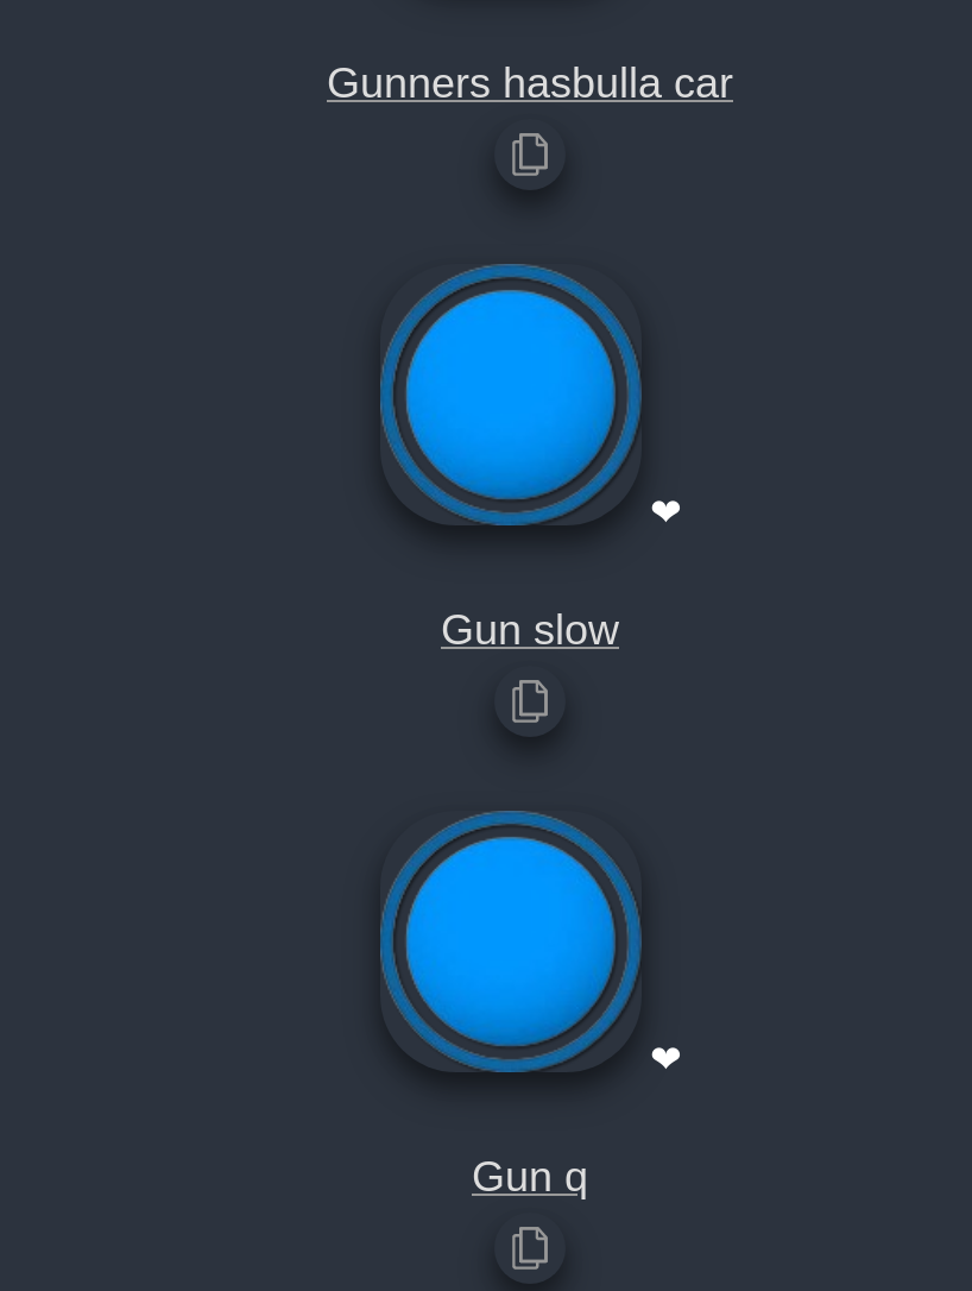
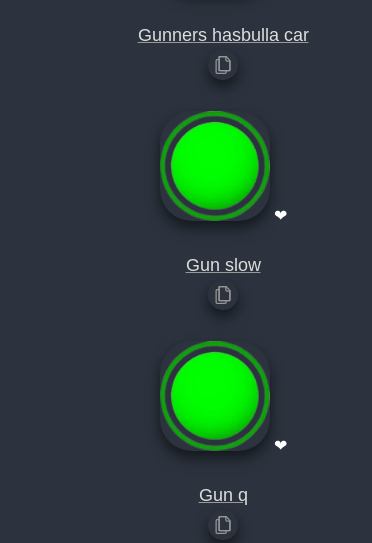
- [image]
+ [image]

- [image]
+ [image]
